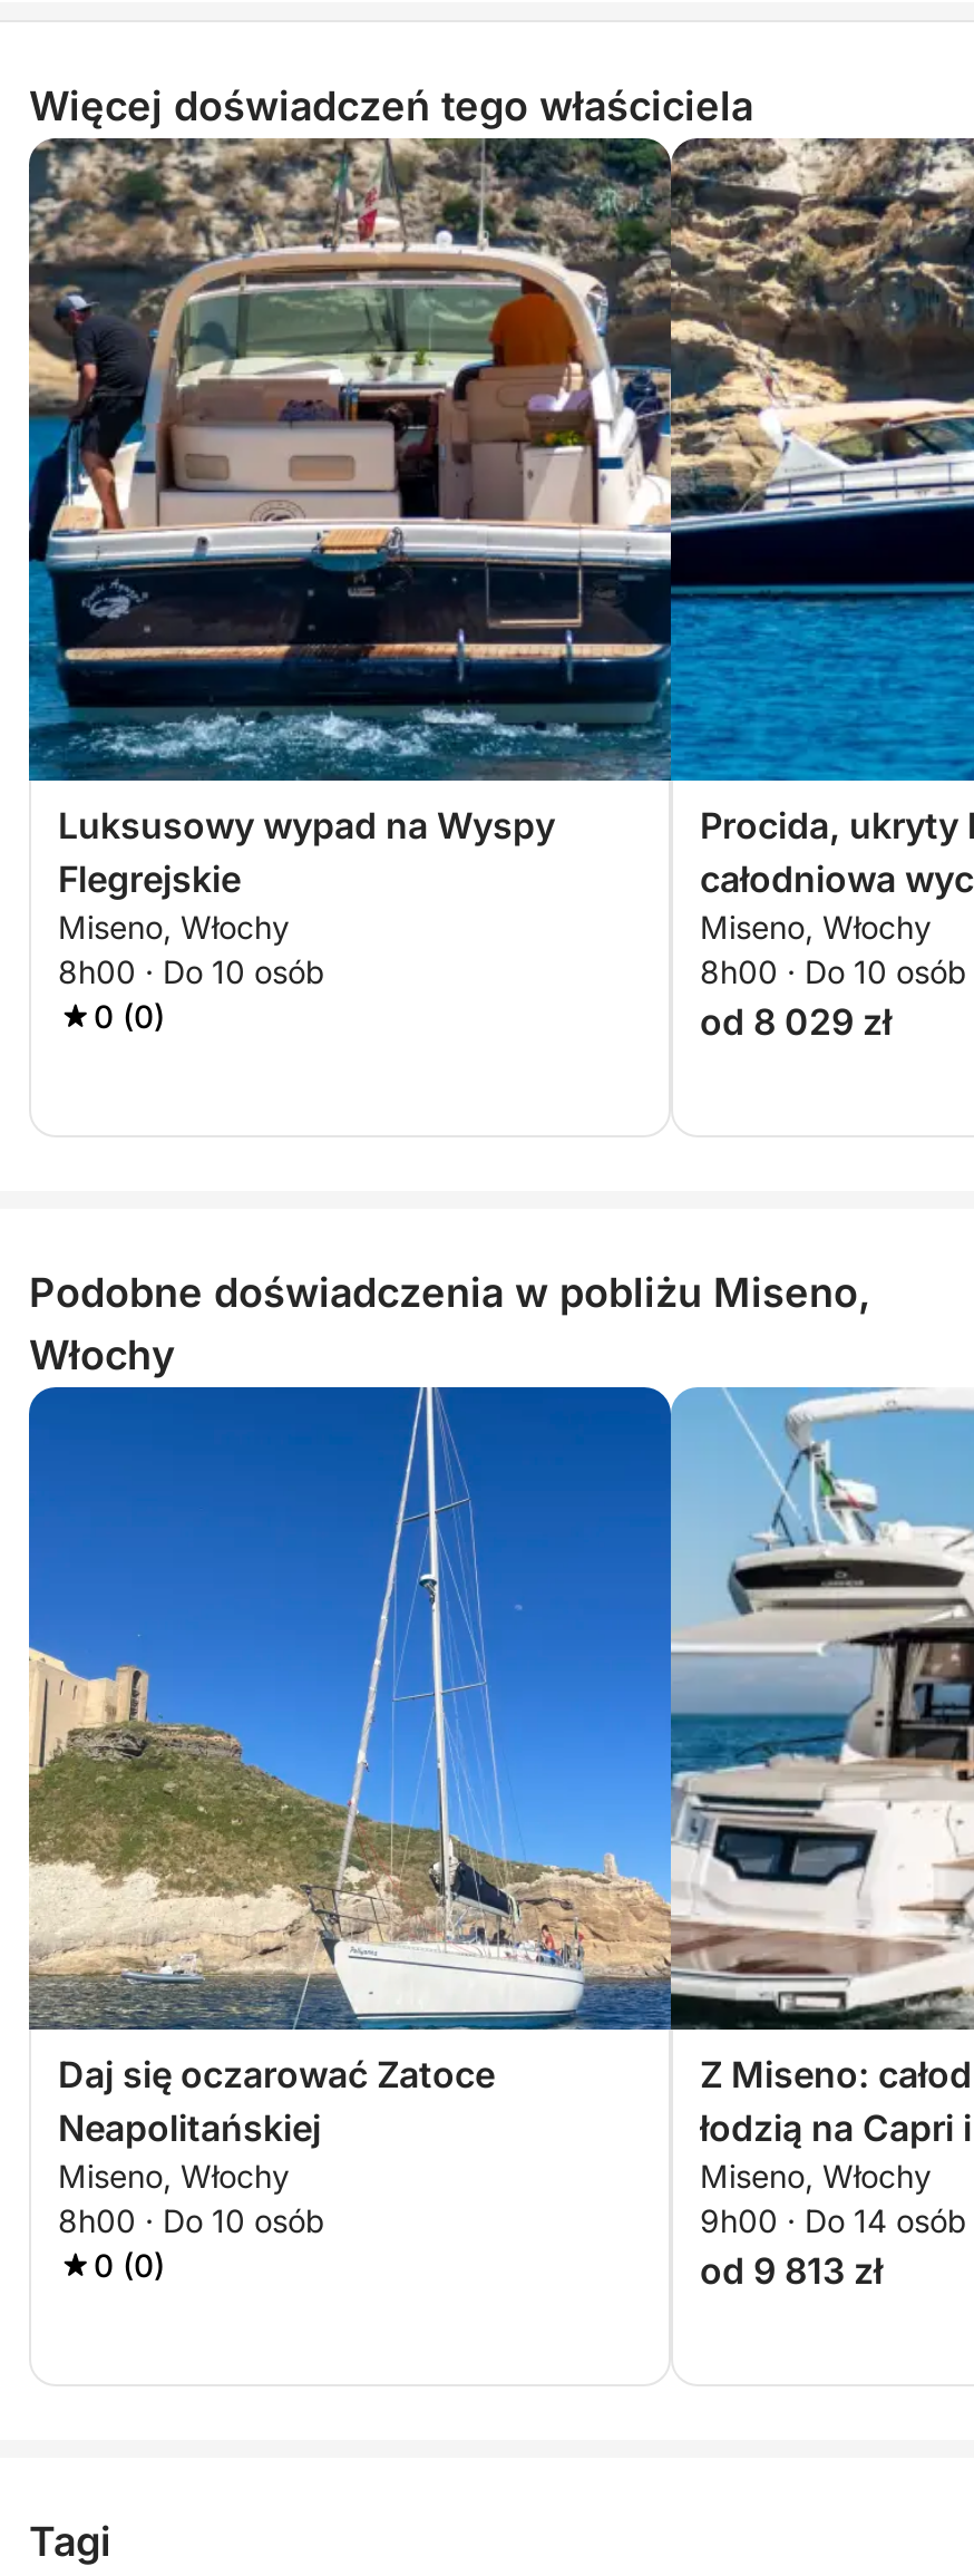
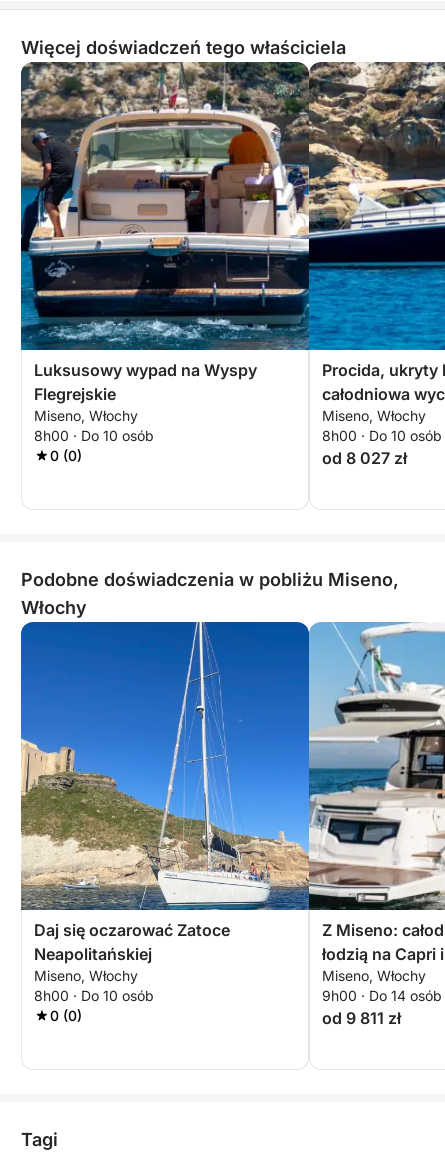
- od 8 029 zł
+ od 8 027 zł

- od 9 813 zł
+ od 9 811 zł
